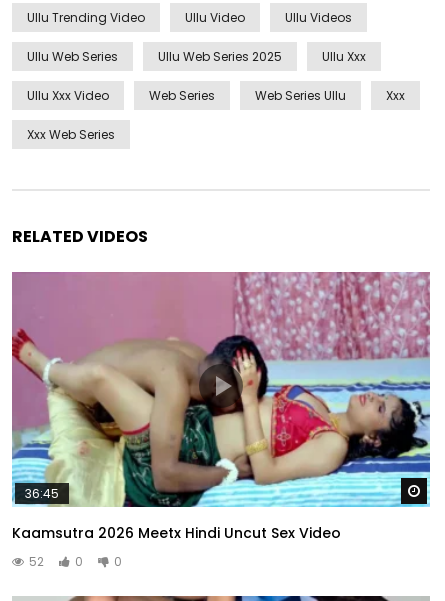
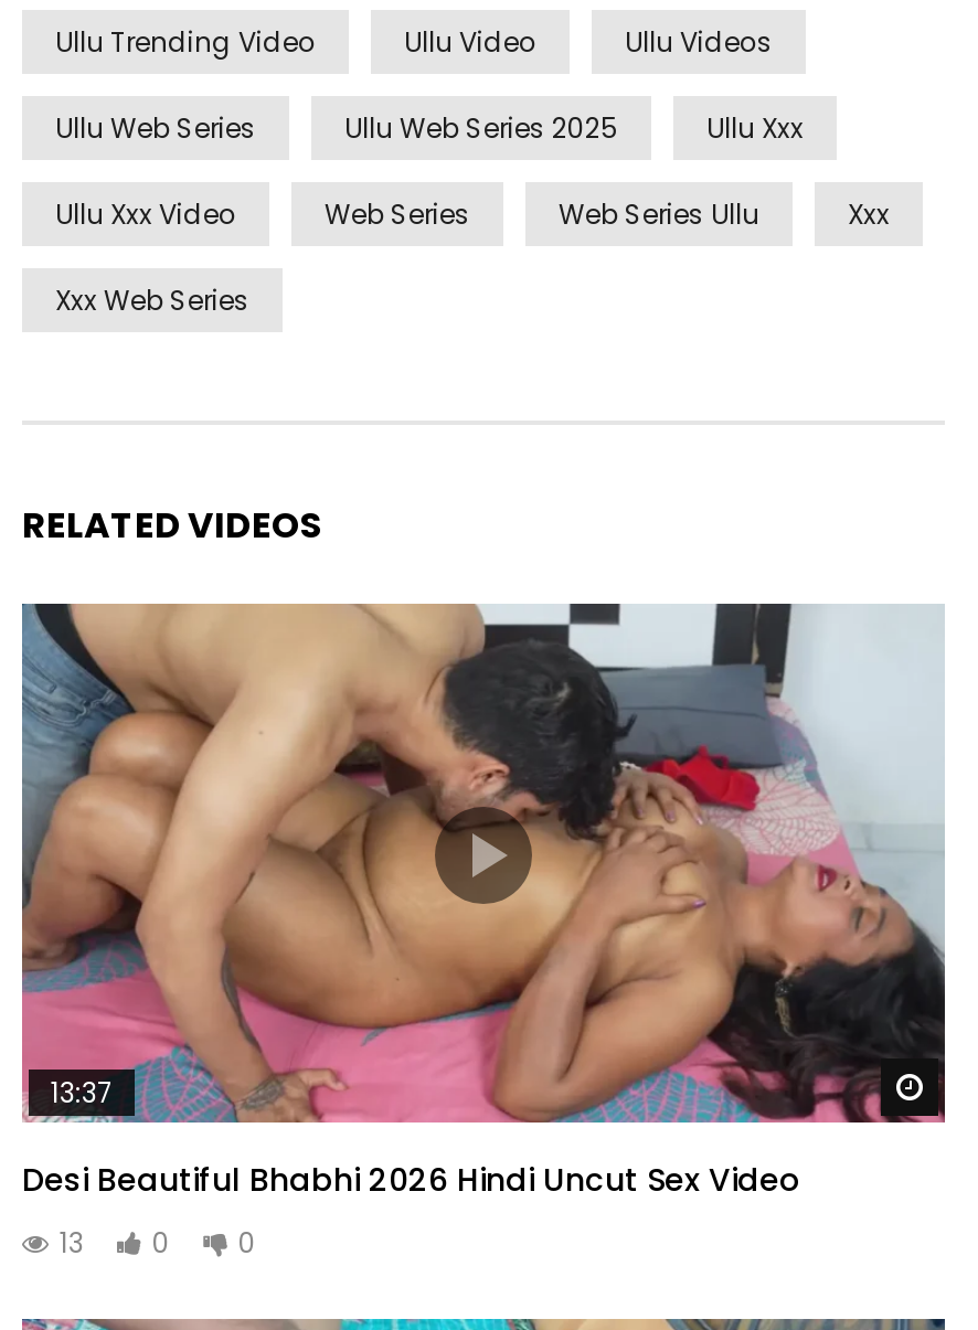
- [image]
- 36:45
+ [image]
+ 13:37

- Kaamsutra 2026 Meetx Hindi Uncut Sex Video
+ Desi Beautiful Bhabhi 2026 Hindi Uncut Sex Video

- 52 0 0
+ 13 0 0
